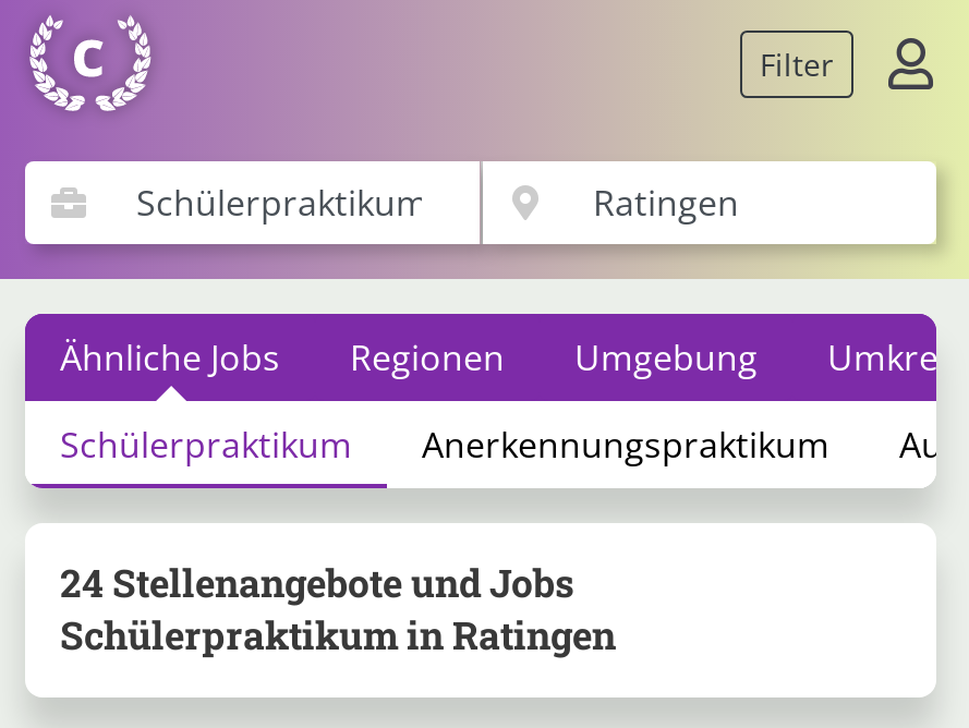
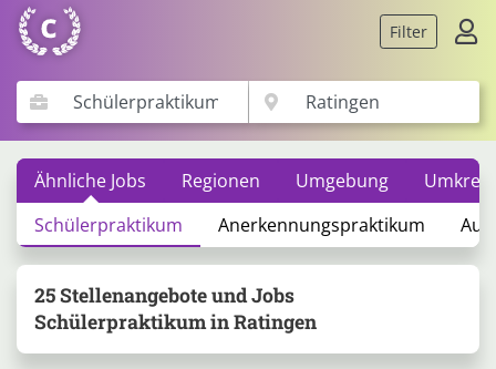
- 24 Stellenangebote und Jobs
+ 25 Stellenangebote und Jobs
